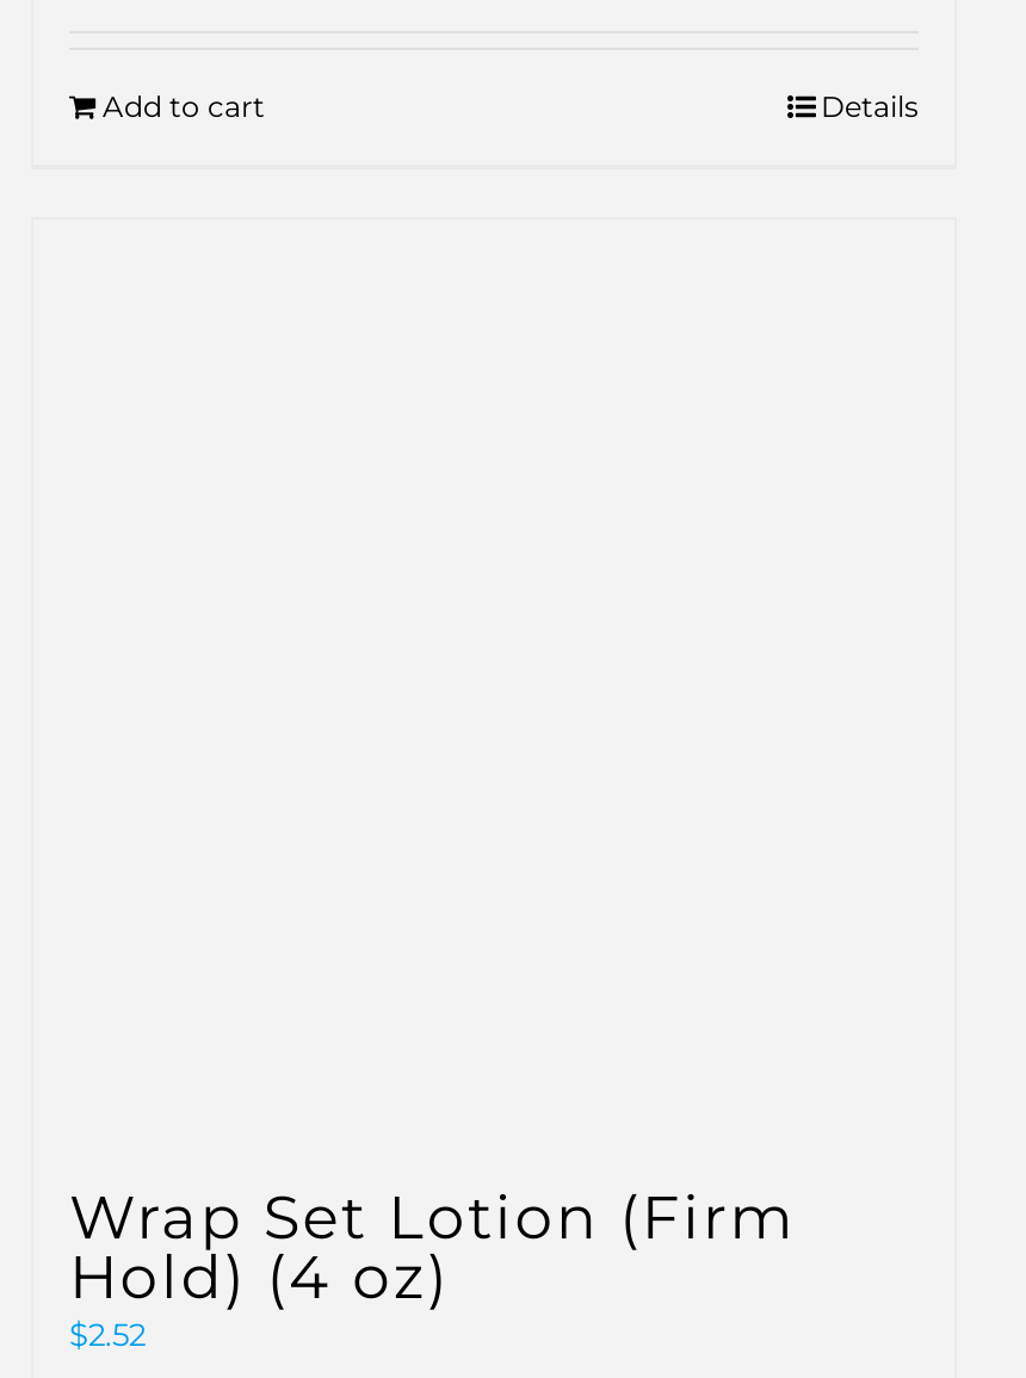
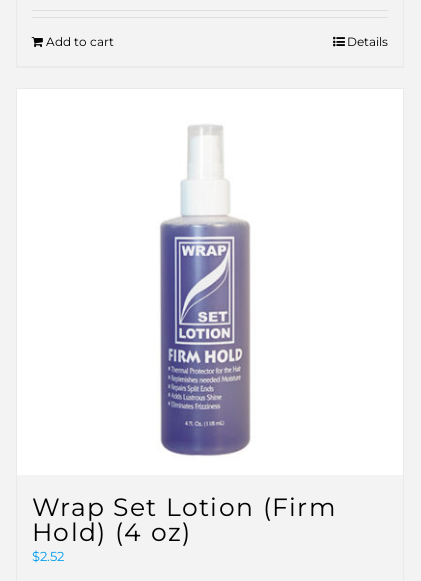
+ [image]
